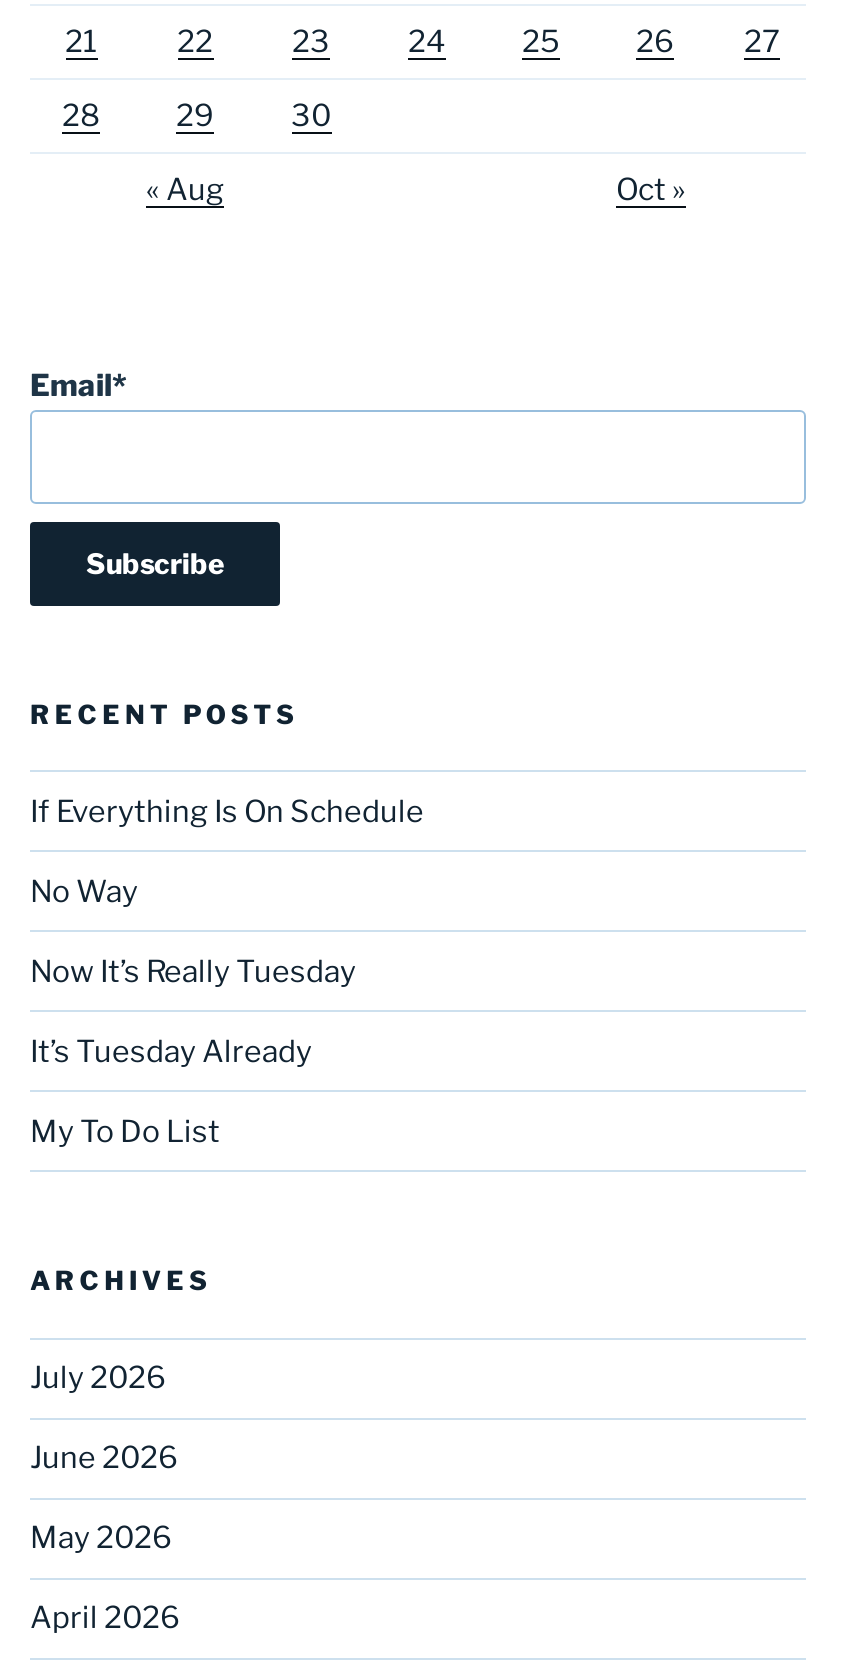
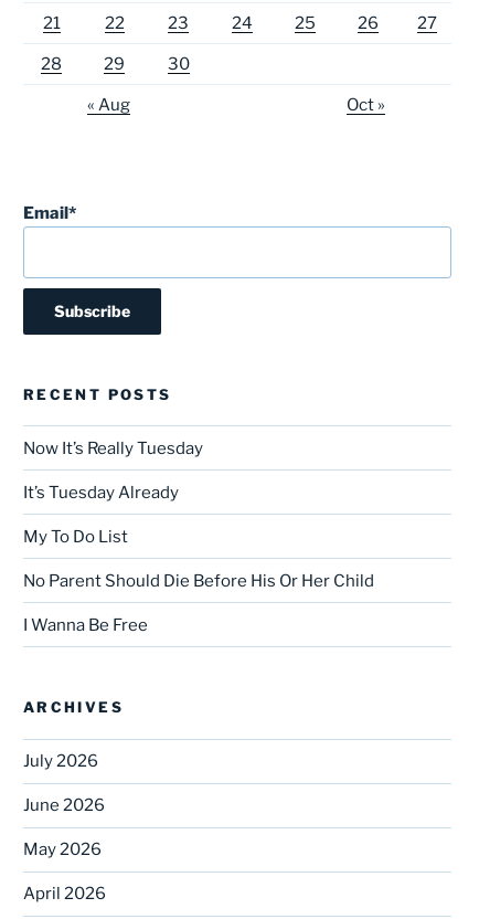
- If Everything Is On Schedule
- No Way

moved up: Now It’s Really Tuesday | It’s Tuesday Already | My To Do List

+ No Parent Should Die Before His Or Her Child
+ I Wanna Be Free
